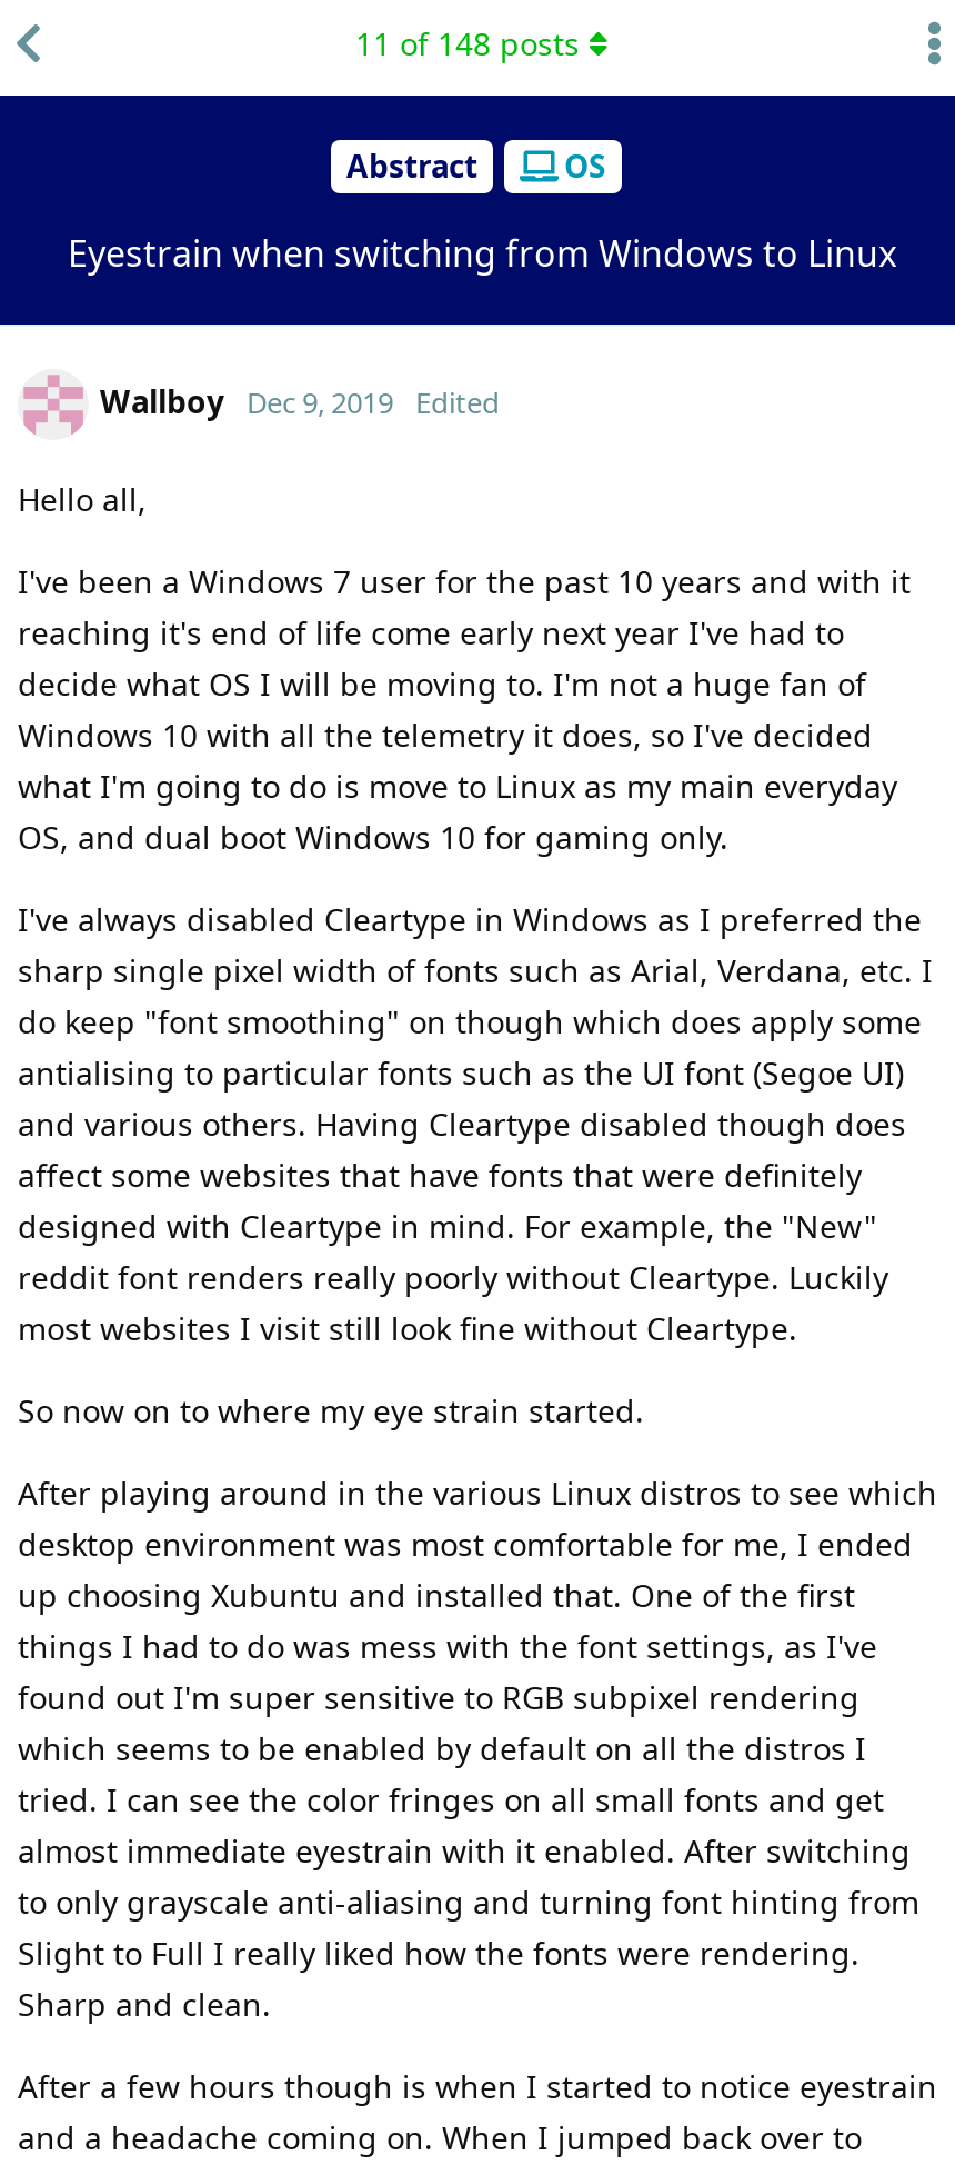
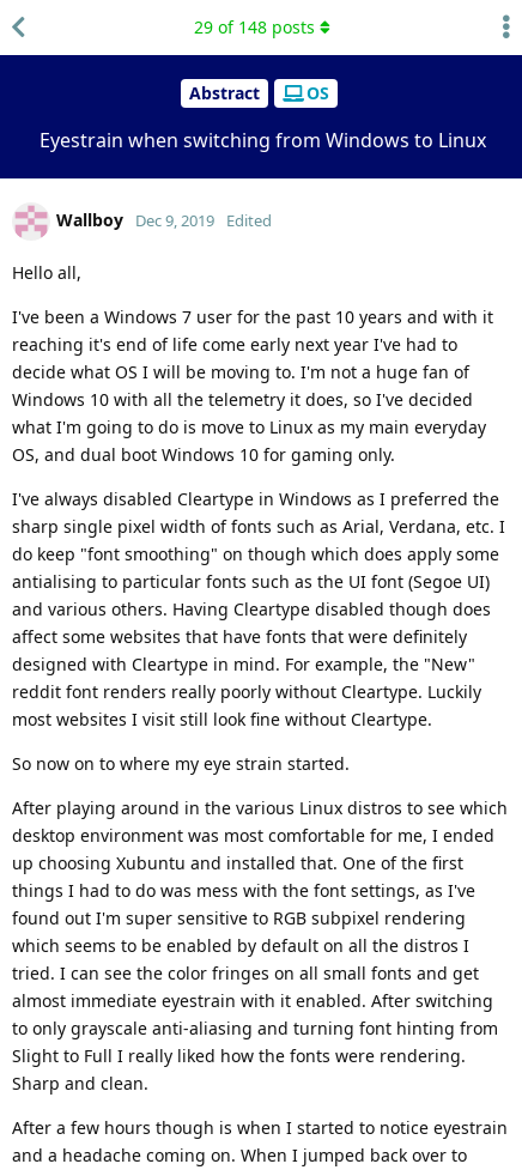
- 11 of 148 posts
+ 29 of 148 posts
